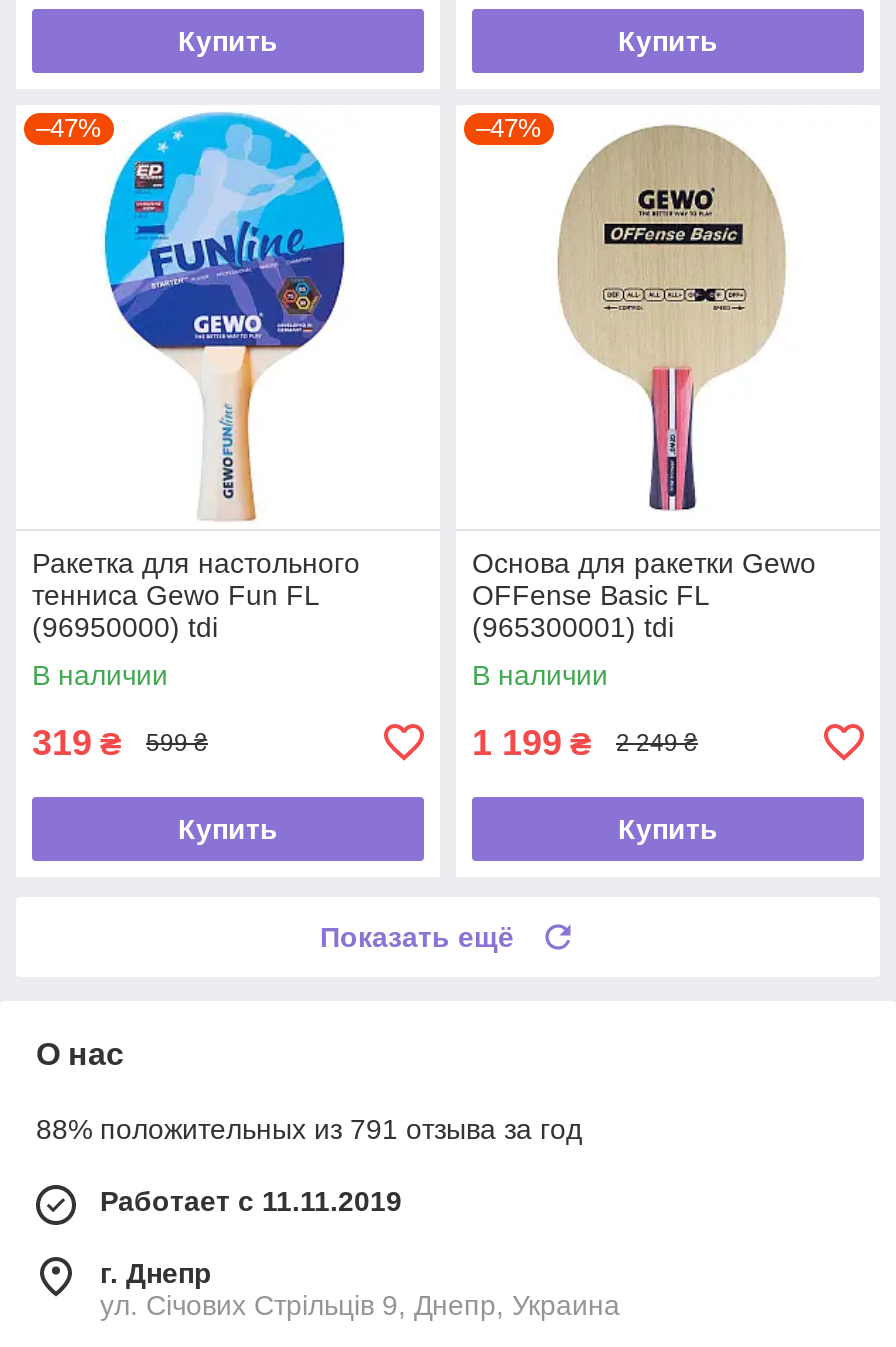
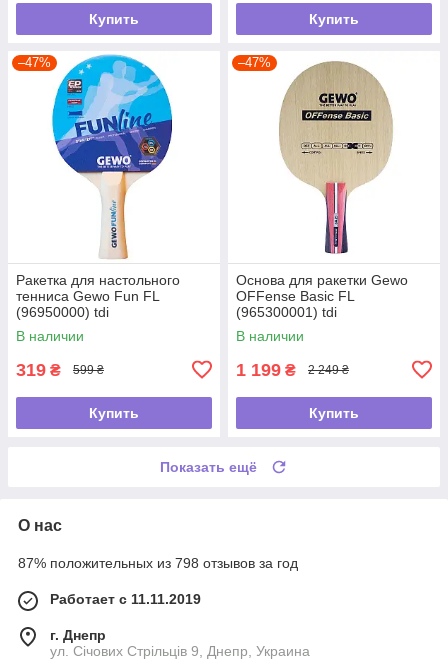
- 88% положительных из 791 отзыва за год
+ 87% положительных из 798 отзывов за год
